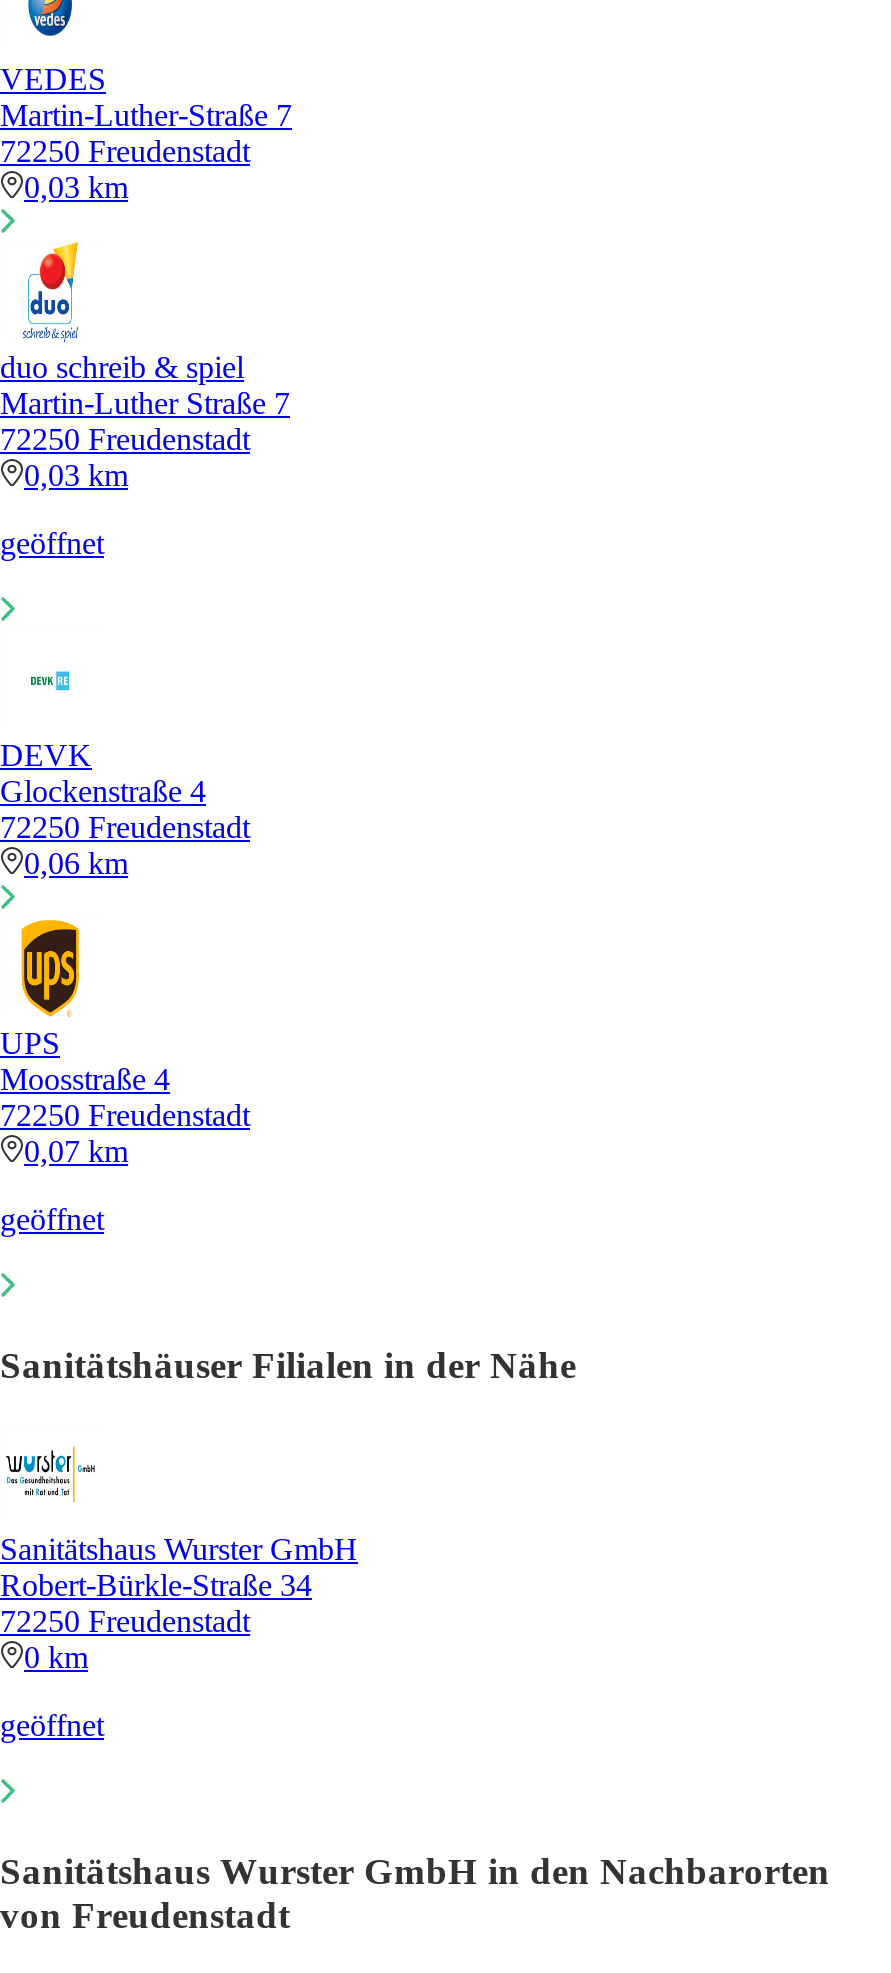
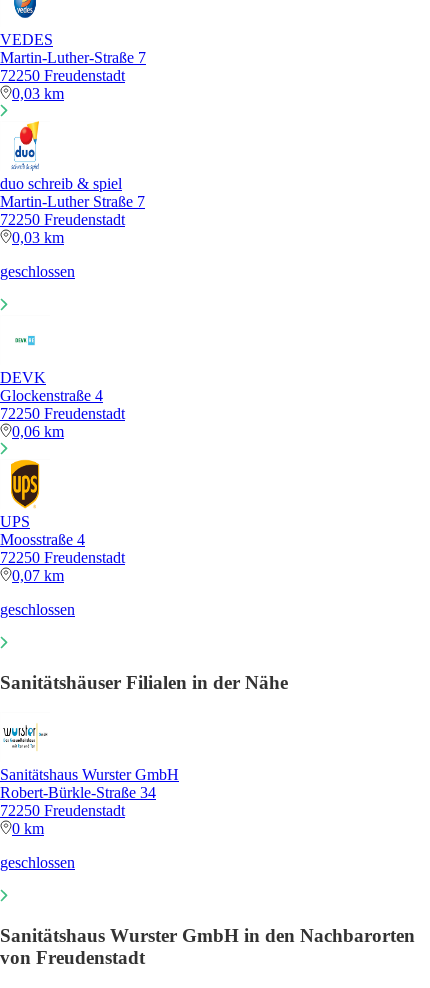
- geöffnet
+ geschlossen

- geöffnet
+ geschlossen

- geöffnet
+ geschlossen
